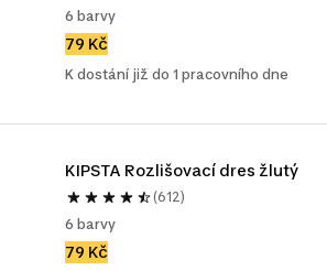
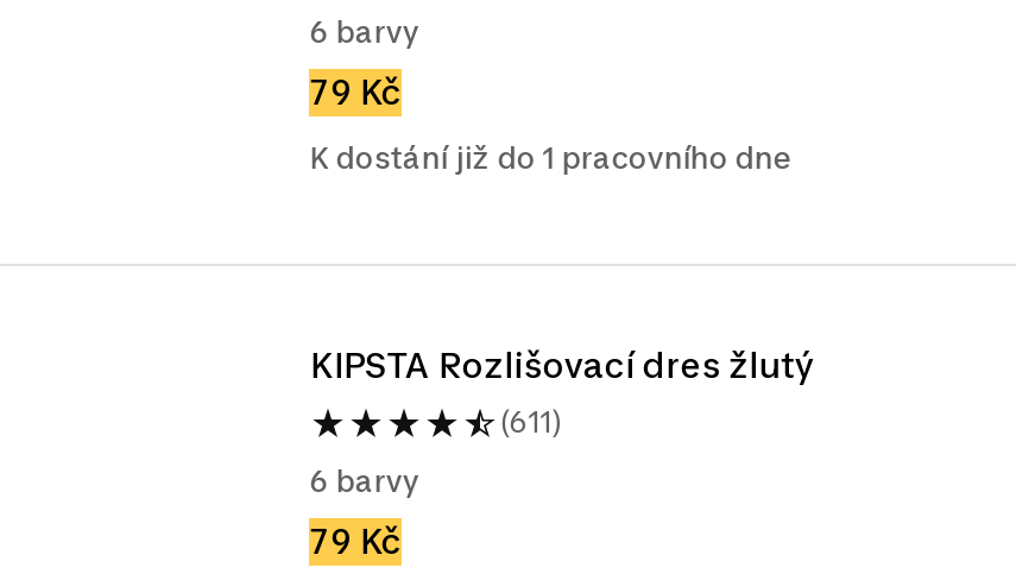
- (612)
+ (611)
